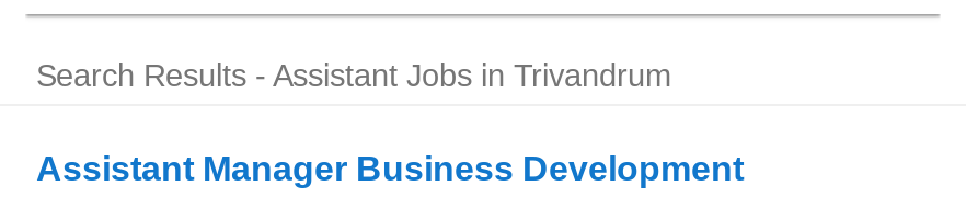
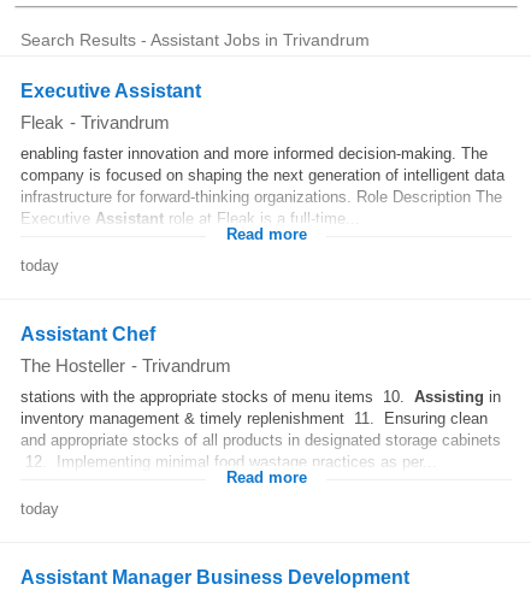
+ Executive Assistant
+ Fleak - Trivandrum
+ enabling faster innovation and more informed decision-making. The
+ company is focused on shaping the next generation of intelligent data
+ infrastructure for forward-thinking organizations. Role Description The
+ Executive Assistant role at Fleak is a full-time...
+ Read more
+ today
+ Assistant Chef
+ The Hosteller - Trivandrum
+ stations with the appropriate stocks of menu items 10. Assisting in
+ inventory management & timely replenishment 11. Ensuring clean
+ and appropriate stocks of all products in designated storage cabinets
+ 12. Implementing minimal food wastage practices as per...
+ Read more
+ today
